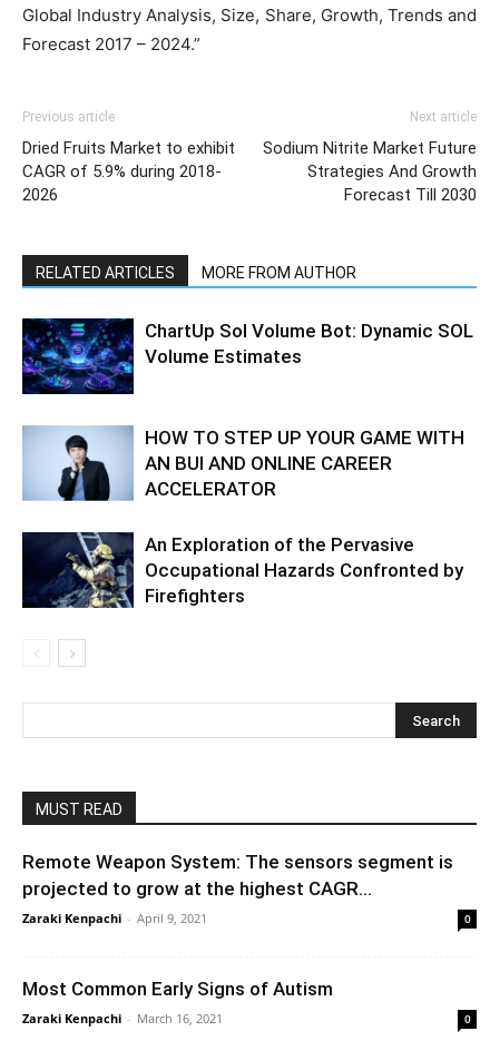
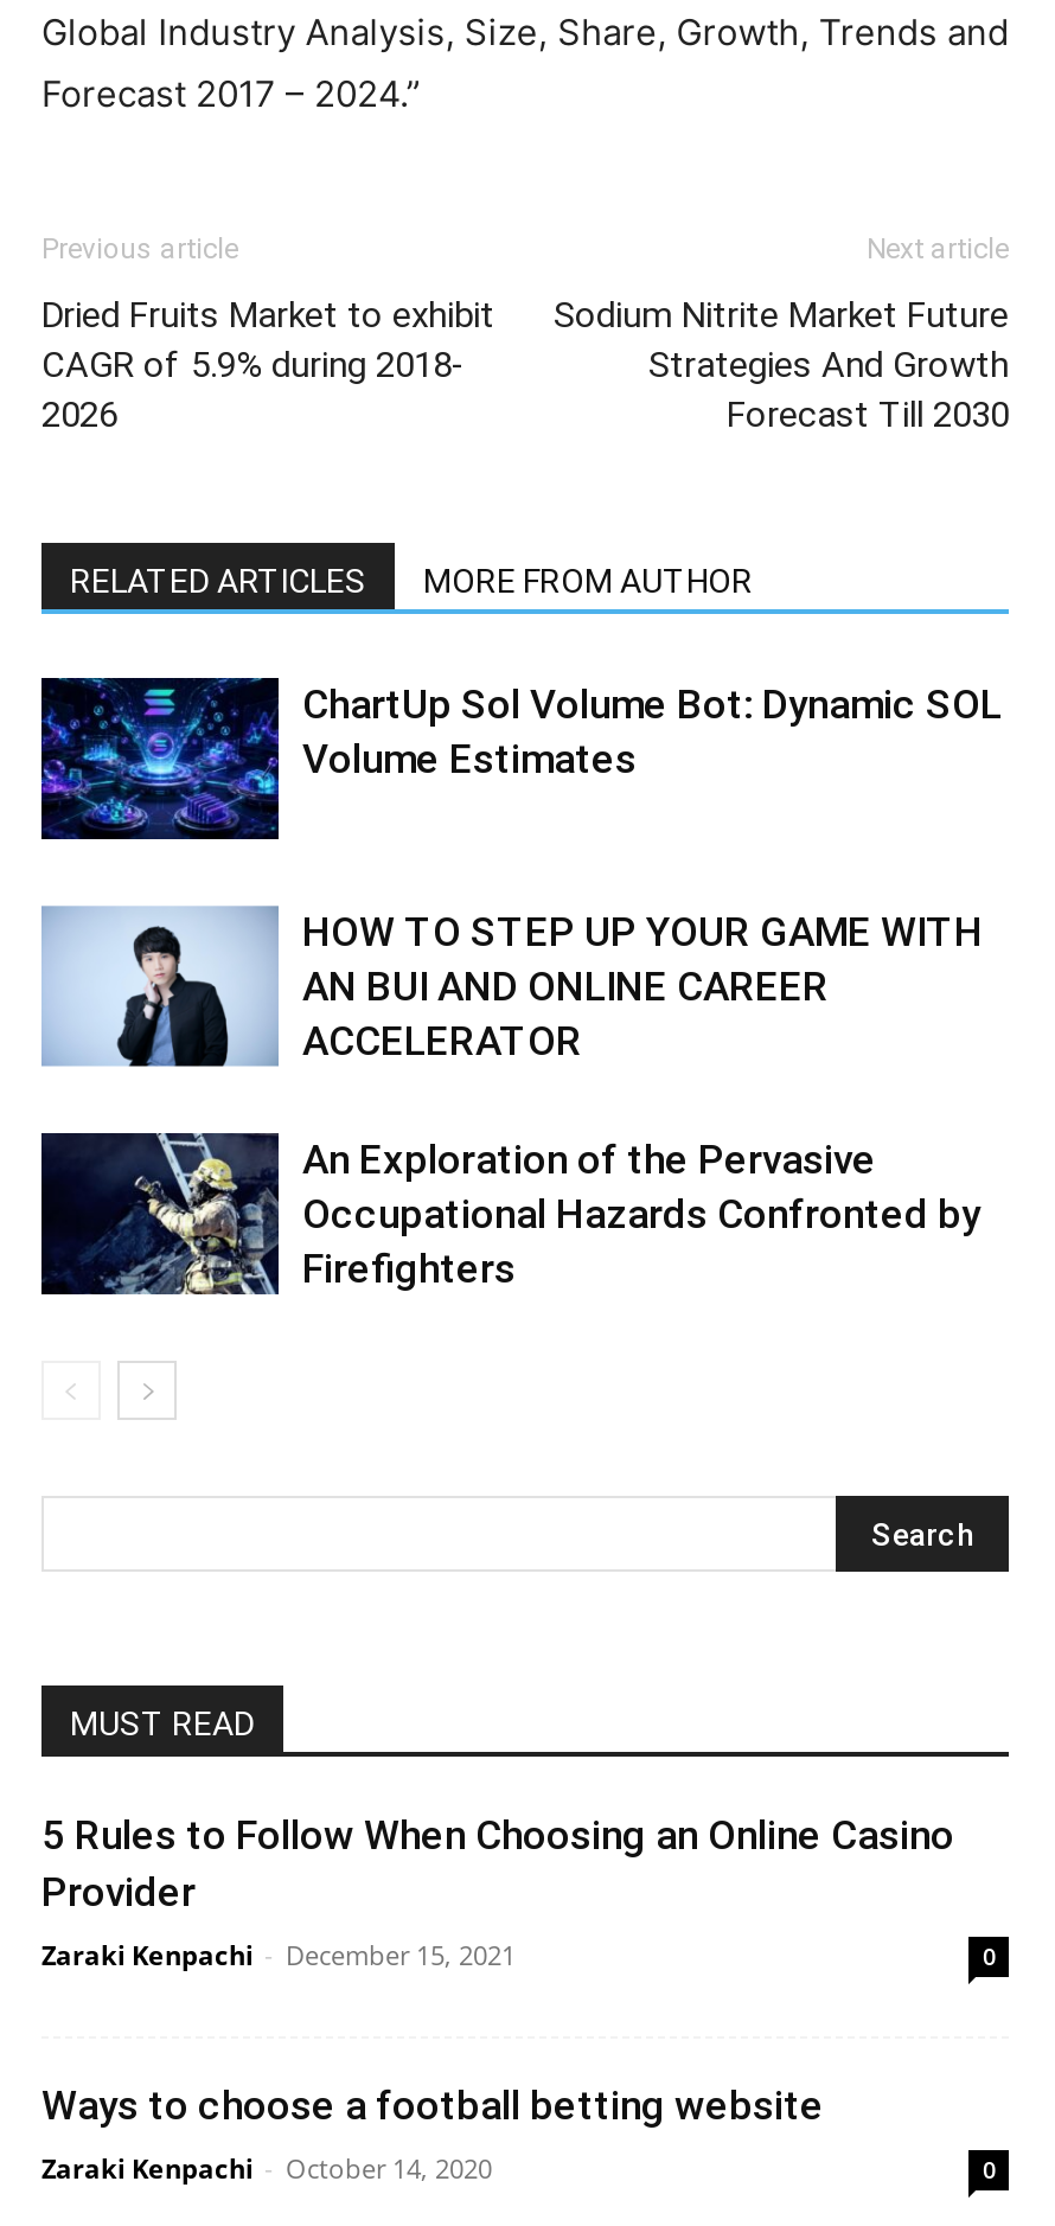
- Remote Weapon System: The sensors segment is
- projected to grow at the highest CAGR...
- Zaraki Kenpachi - April 9, 2021
+ 5 Rules to Follow When Choosing an Online Casino
+ Provider
+ Zaraki Kenpachi - December 15, 2021

- Most Common Early Signs of Autism
- Zaraki Kenpachi - March 16, 2021
+ Ways to choose a football betting website
+ Zaraki Kenpachi - October 14, 2020
